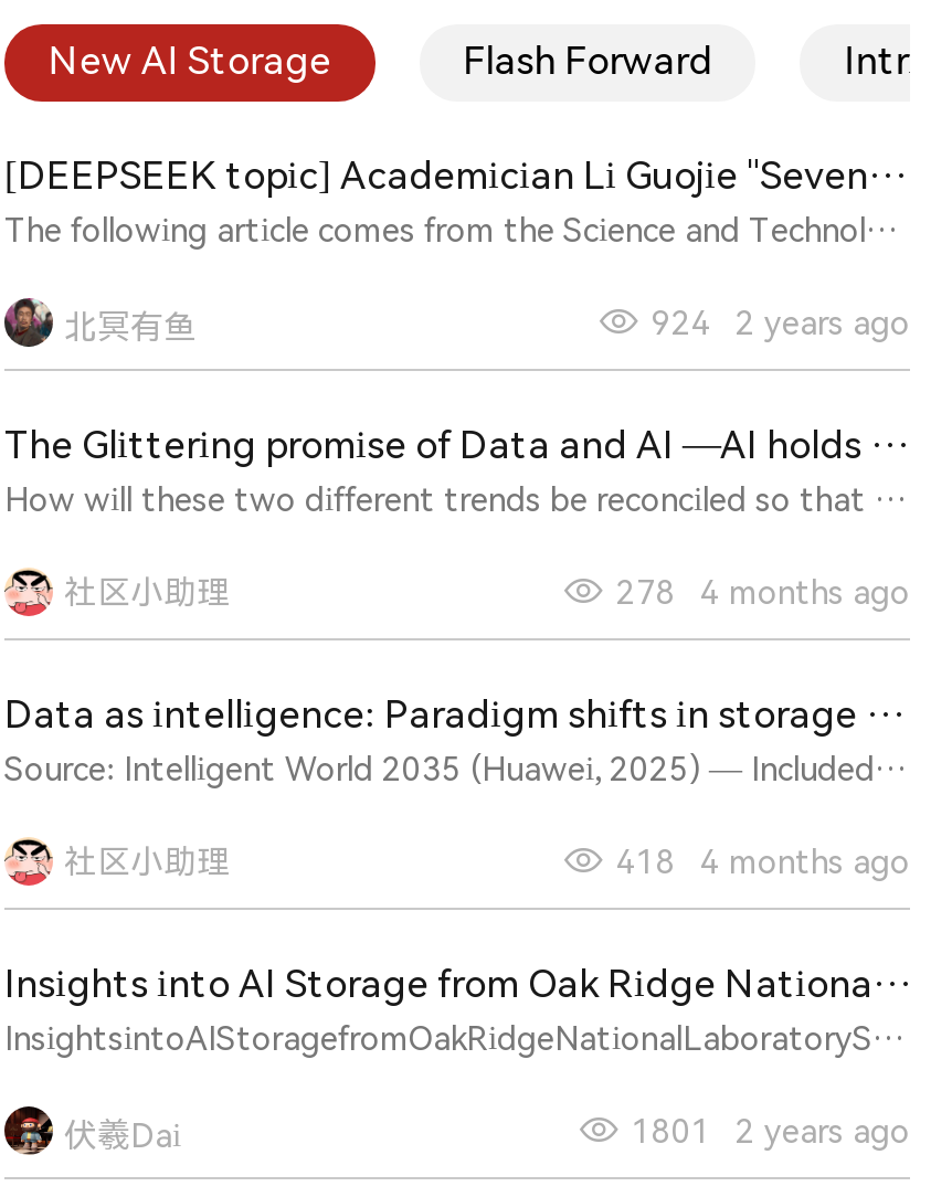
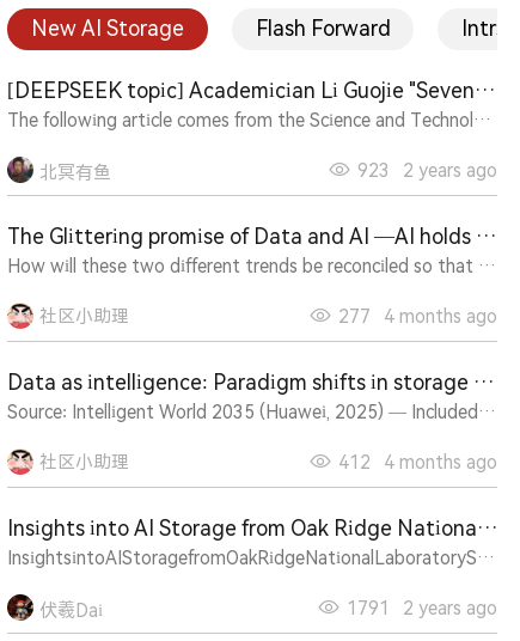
- 924 2 years ago
+ 923 2 years ago

- 278 4 months ago
+ 277 4 months ago

- 418 4 months ago
+ 412 4 months ago

- 1801 2 years ago
+ 1791 2 years ago
